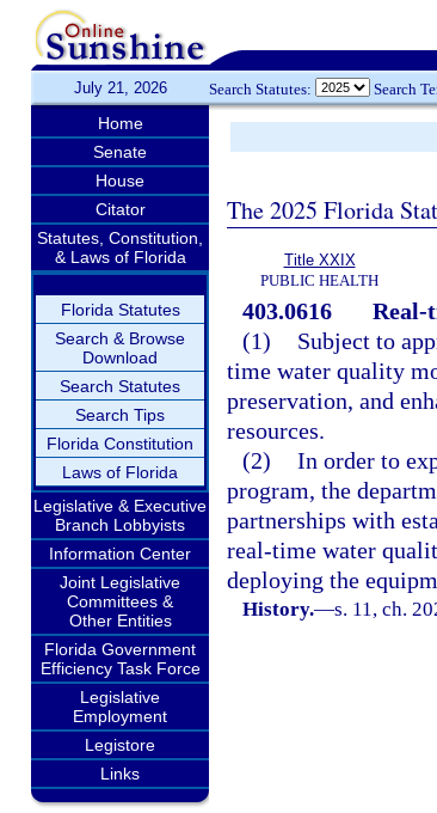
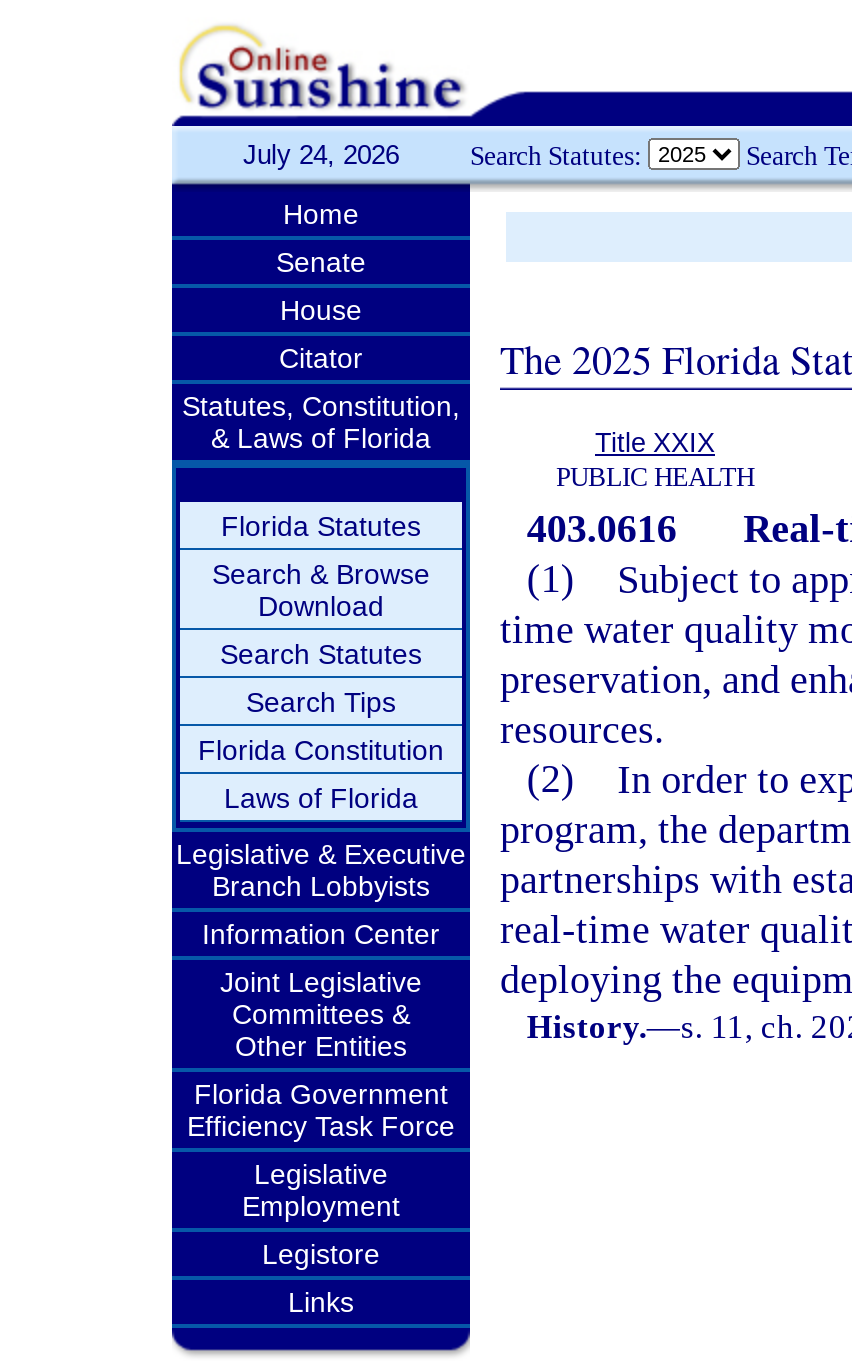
- July 21, 2026
+ July 24, 2026
